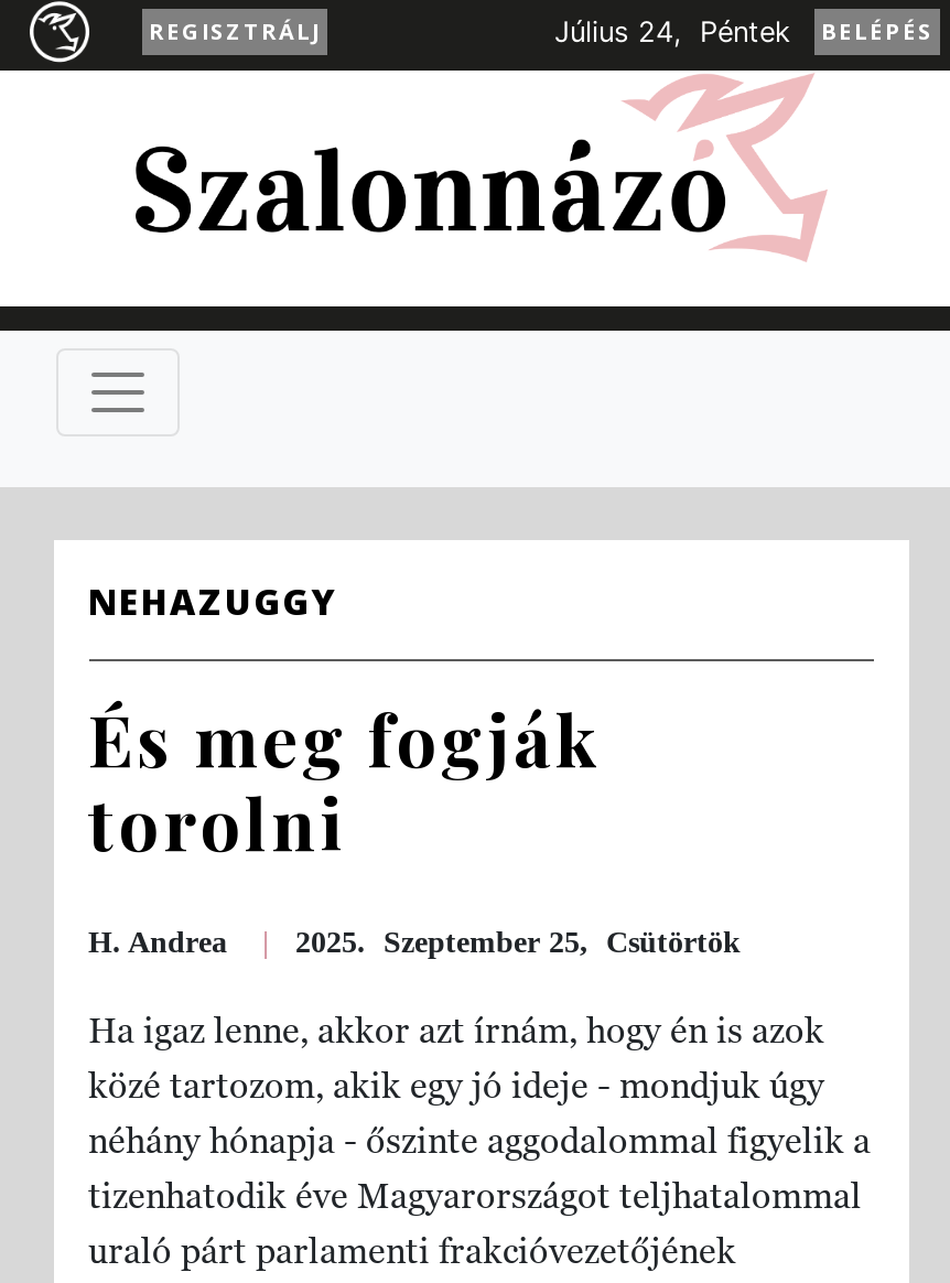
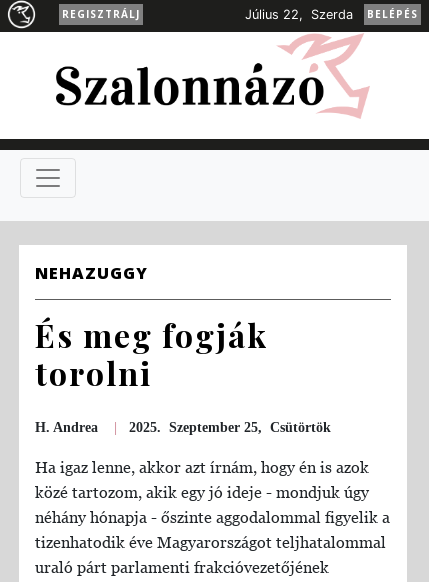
- Július 24, Péntek
+ Július 22, Szerda
